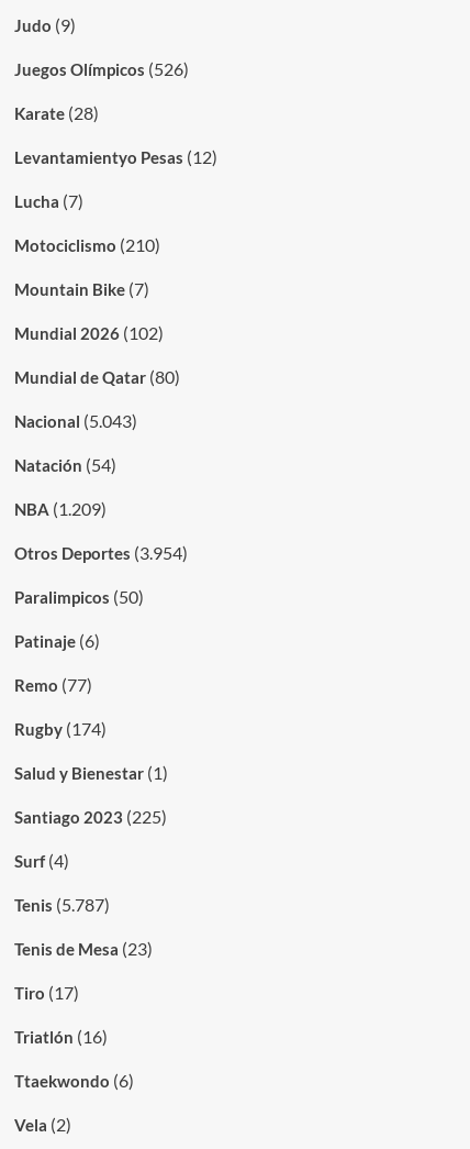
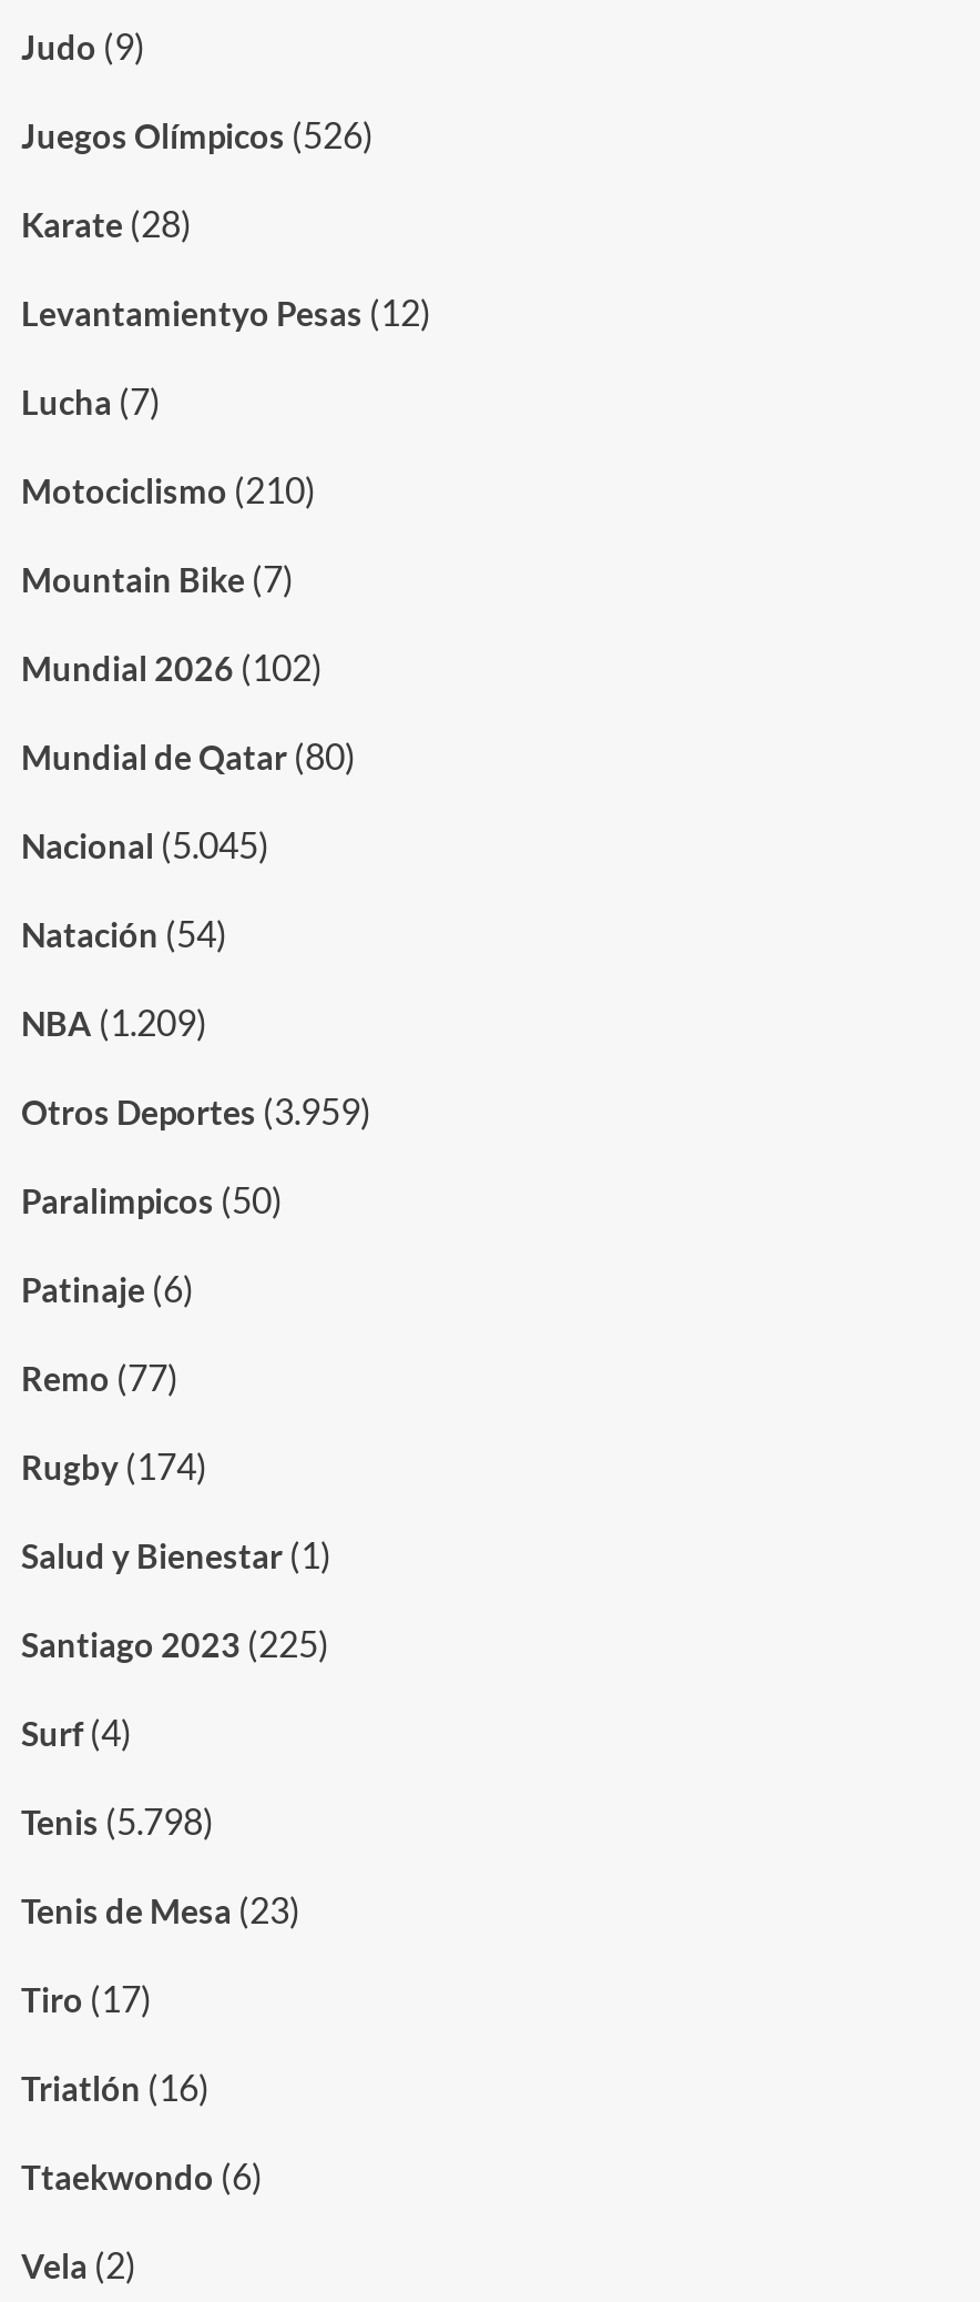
- Nacional (5.043)
+ Nacional (5.045)

- Otros Deportes (3.954)
+ Otros Deportes (3.959)

- Tenis (5.787)
+ Tenis (5.798)
